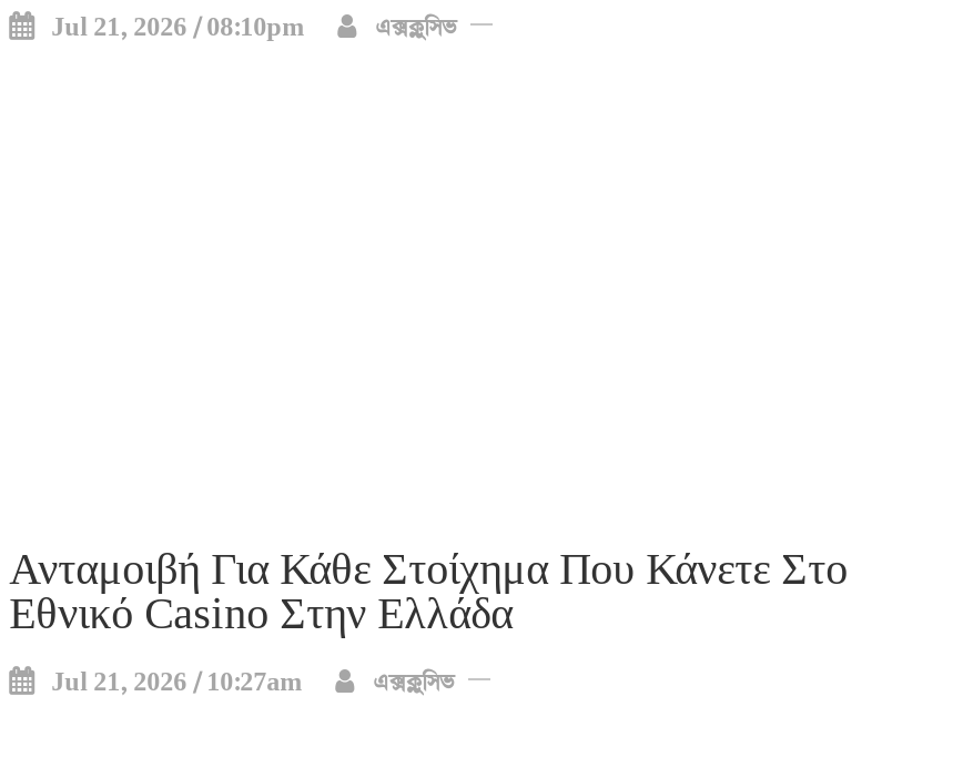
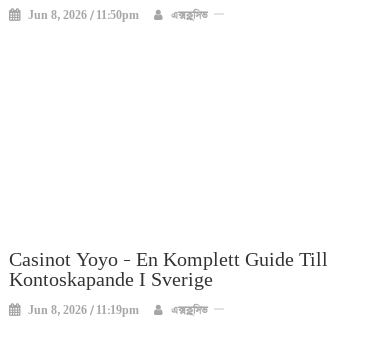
- Jul 21, 2026 / 08:10pm
+ Jun 8, 2026 / 11:50pm

- Ανταμοιβή Για Κάθε Στοίχημα Που Κάνετε Στο
- Εθνικό Casino Στην Ελλάδα
+ Casinot Yoyo – En Komplett Guide Till
+ Kontoskapande I Sverige

- Jul 21, 2026 / 10:27am
+ Jun 8, 2026 / 11:19pm
